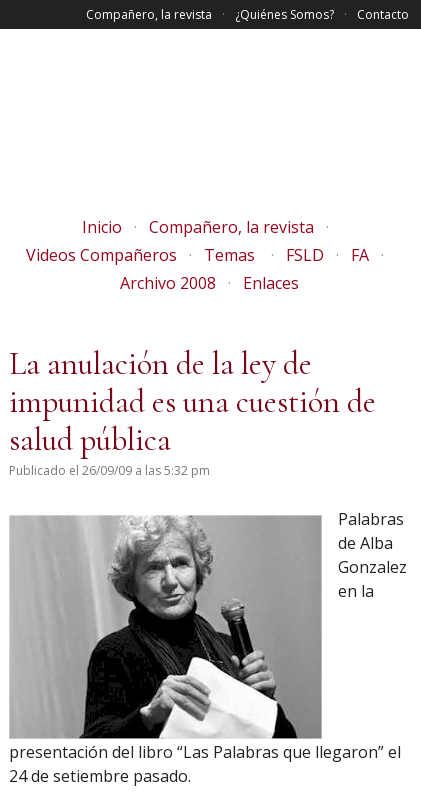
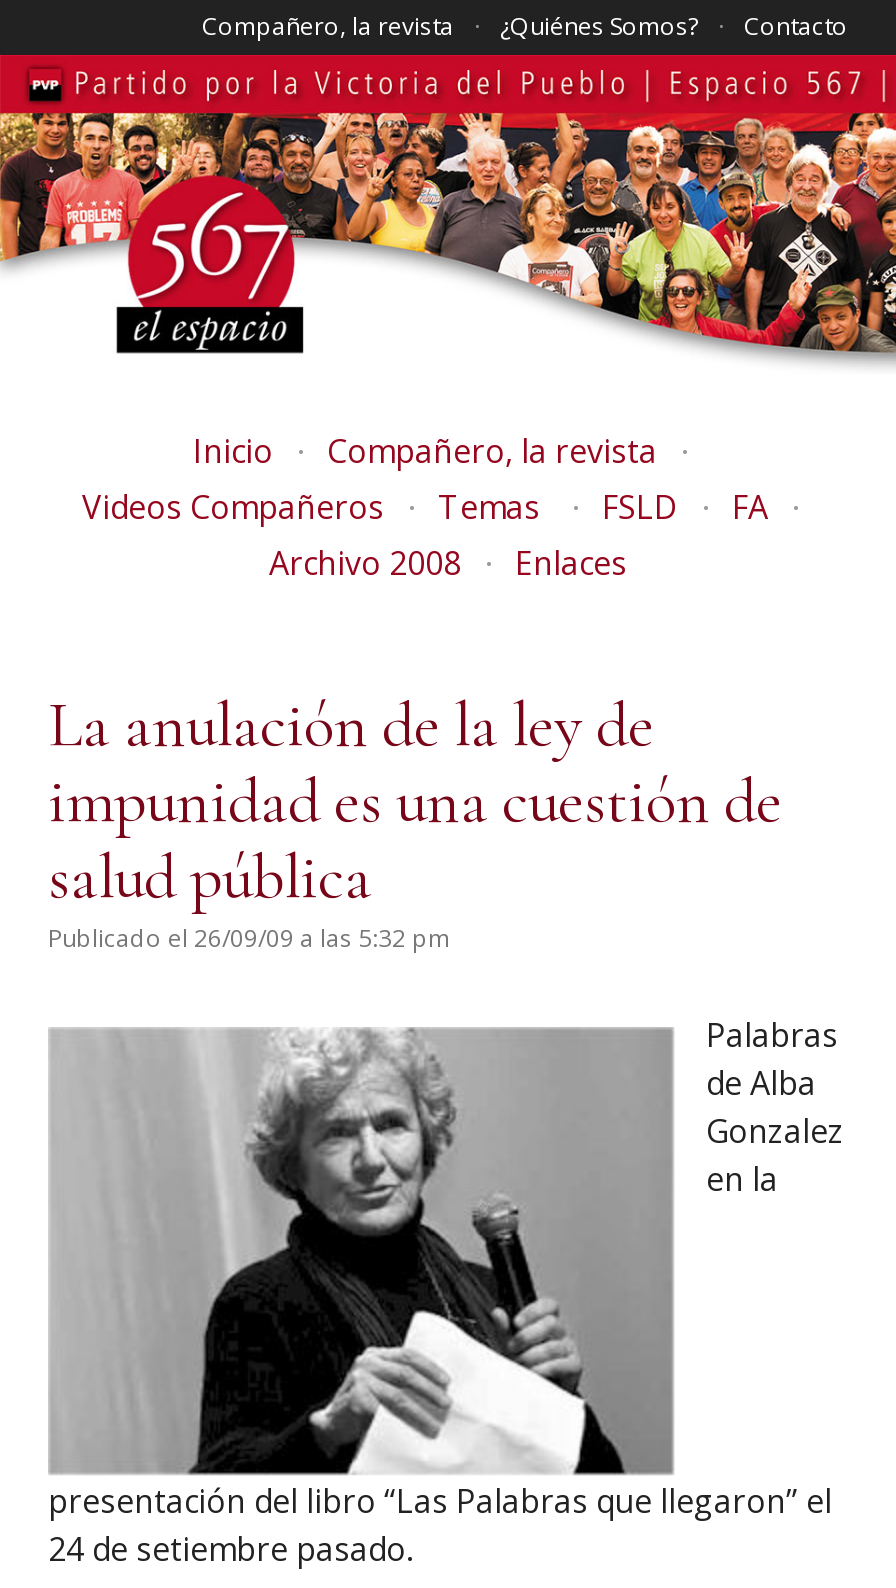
+ [image]
